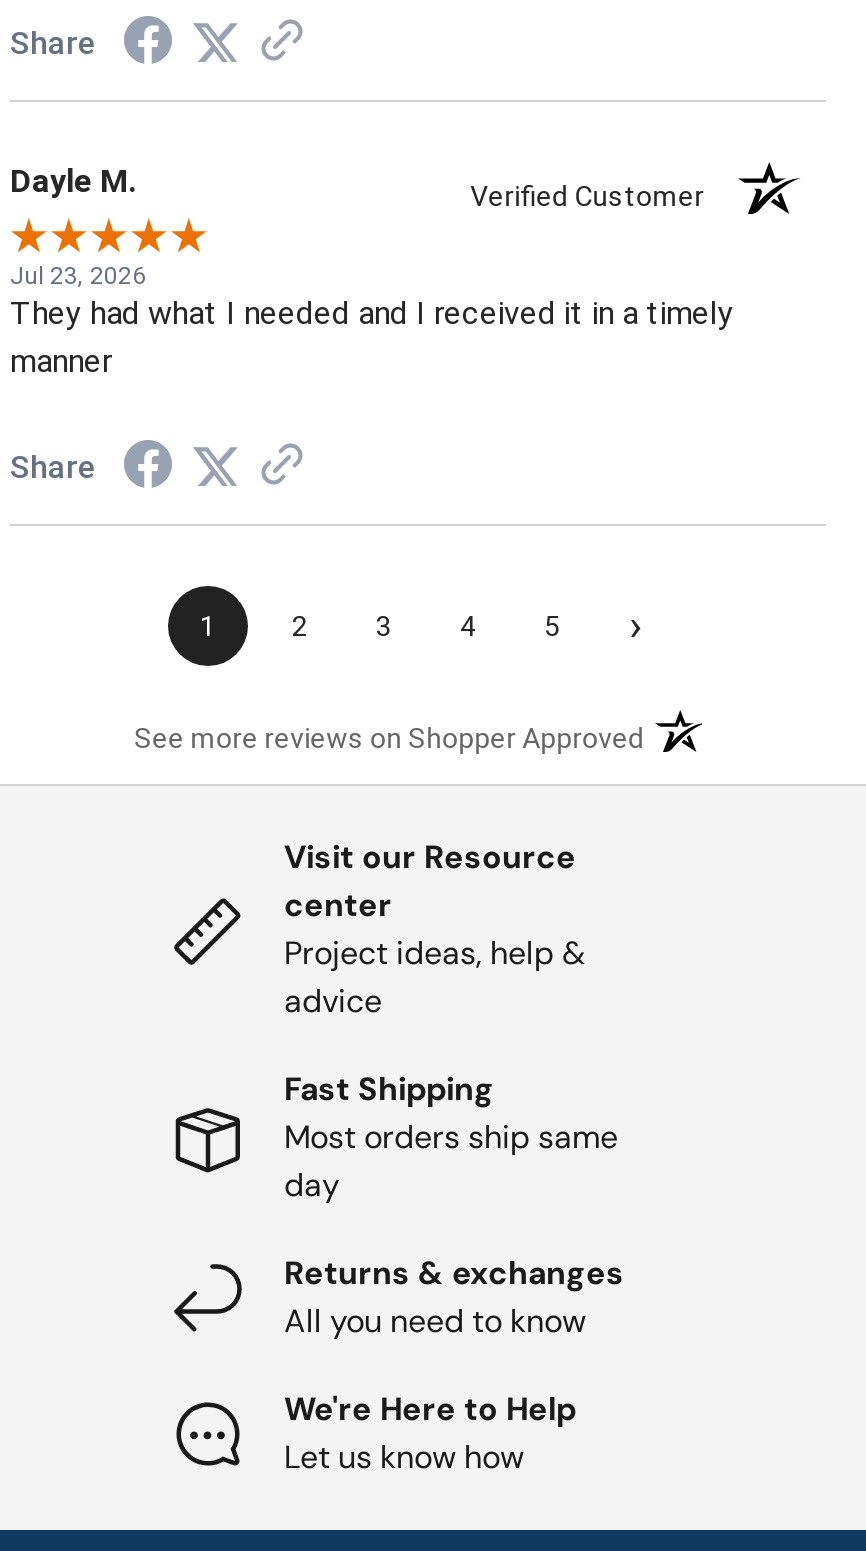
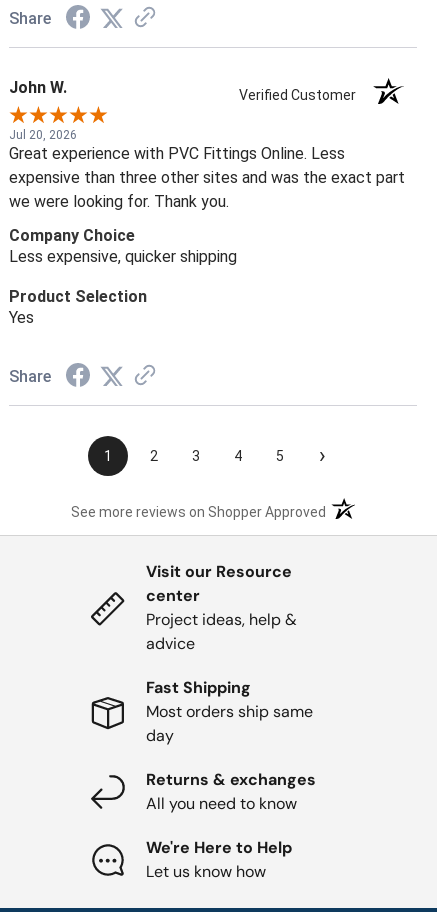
- Dayle M.
+ John W.

- Jul 23, 2026
- They had what I needed and I received it in a timely
- manner
+ Jul 20, 2026
+ Great experience with PVC Fittings Online. Less
+ expensive than three other sites and was the exact part
+ we were looking for. Thank you.
+ Company Choice
+ Less expensive, quicker shipping
+ Product Selection
+ Yes
